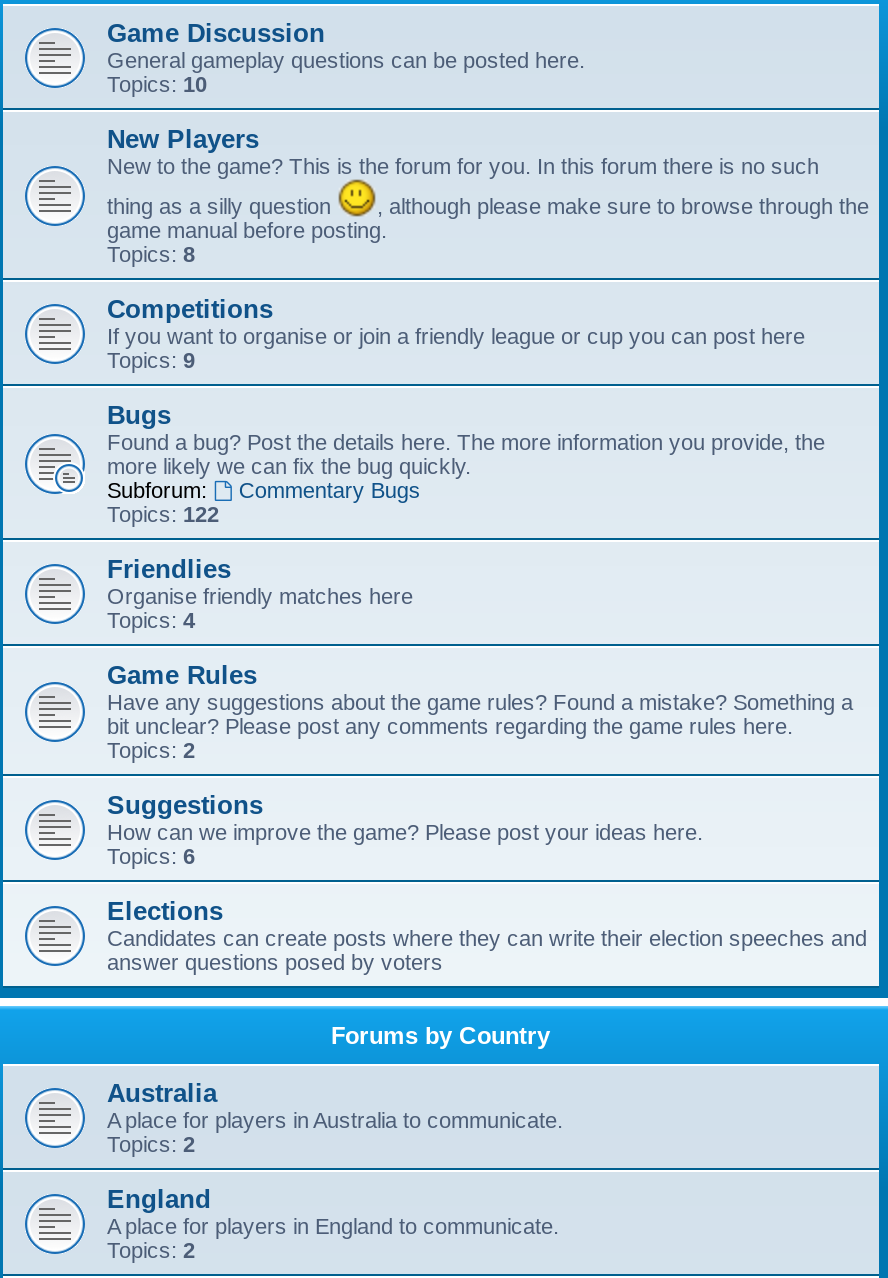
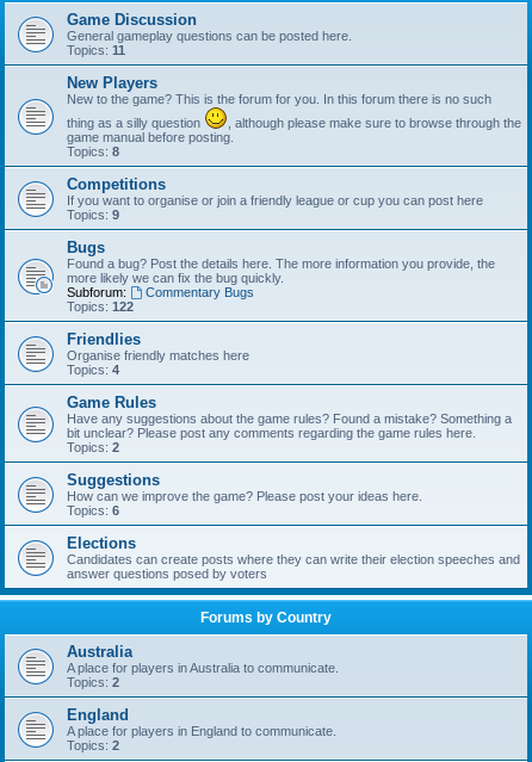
- Topics: 10
+ Topics: 11
